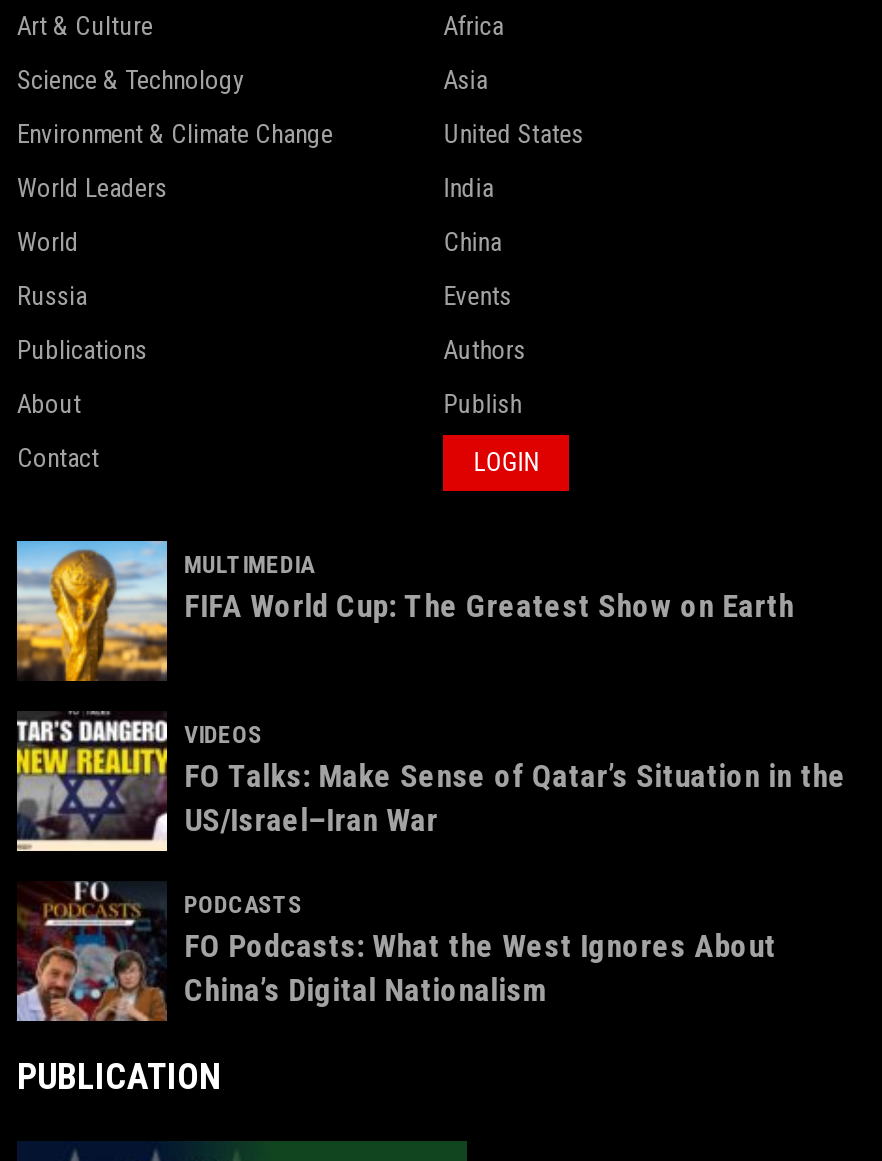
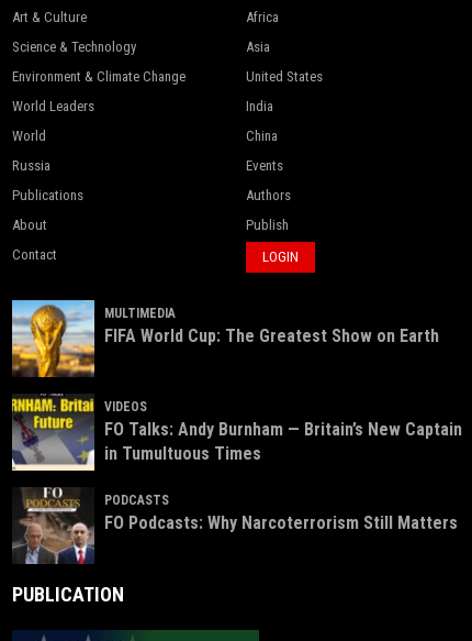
- [image]
- FO Talks: Make Sense of Qatar’s Situation in the
- US/Israel–Iran War
+ [image]
+ FO Talks: Andy Burnham — Britain’s New Captain
+ in Tumultuous Times

- [image]
- FO Podcasts: What the West Ignores About
- China’s Digital Nationalism
+ [image]
+ FO Podcasts: Why Narcoterrorism Still Matters
